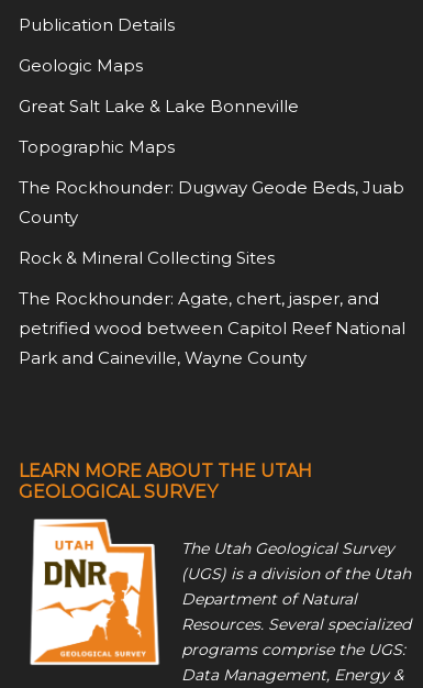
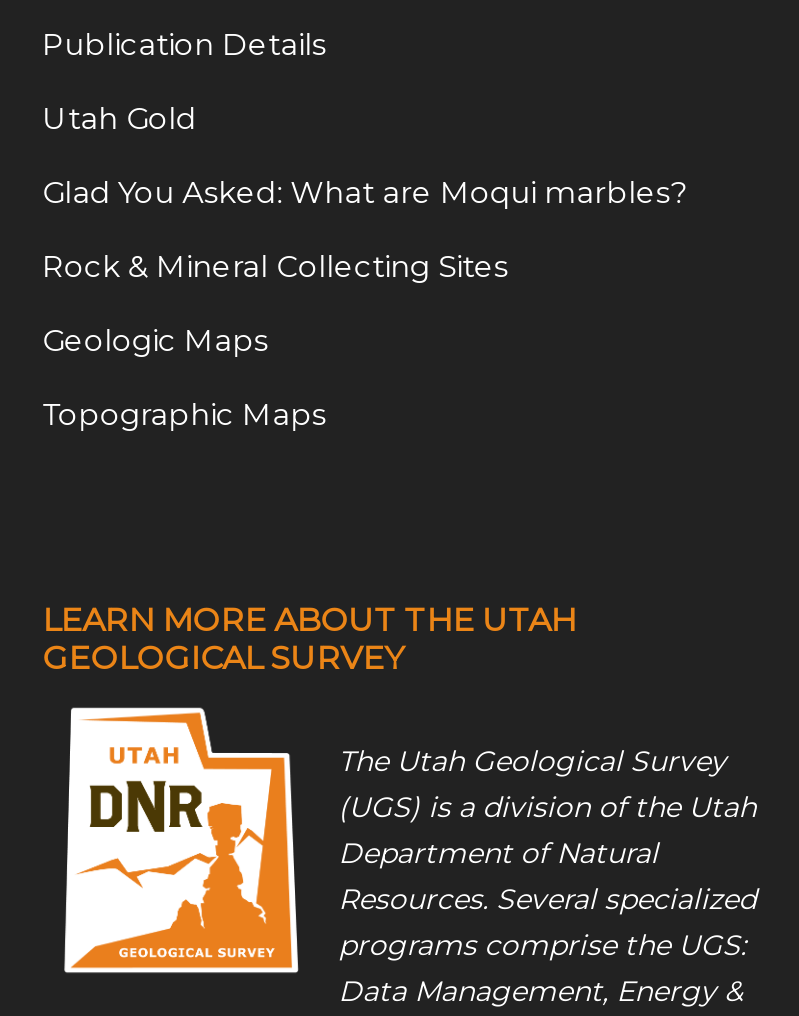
+ Utah Gold
+ Glad You Asked: What are Moqui marbles?

moved down: Geologic Maps

- Great Salt Lake & Lake Bonneville

moved down: Topographic Maps

- The Rockhounder: Dugway Geode Beds, Juab
- County
- The Rockhounder: Agate, chert, jasper, and
- petrified wood between Capitol Reef National
- Park and Caineville, Wayne County

moved up: Rock & Mineral Collecting Sites
